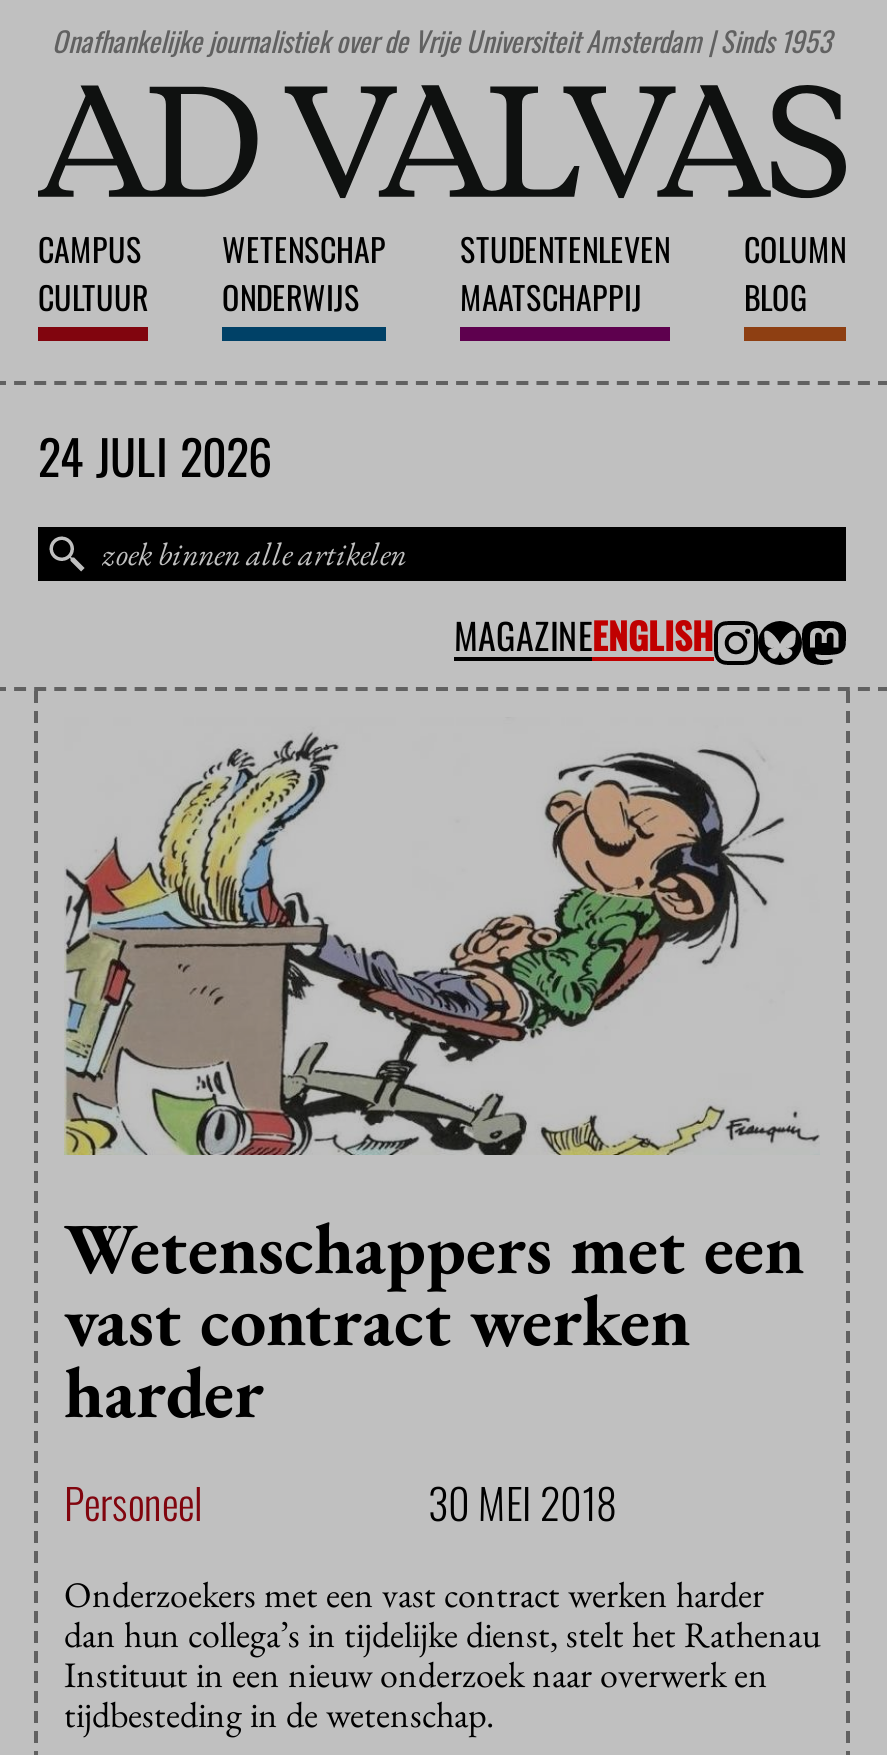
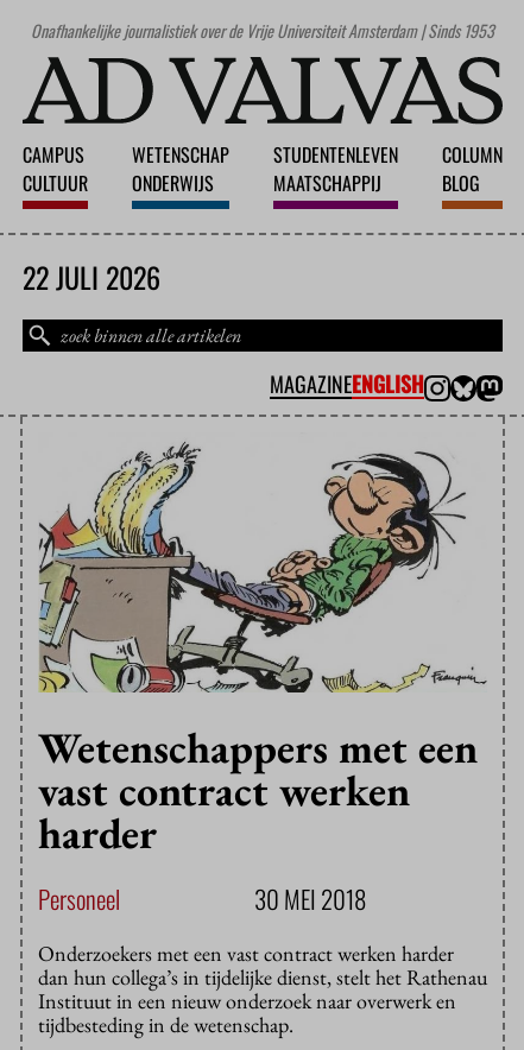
- 24 JULI 2026
+ 22 JULI 2026
